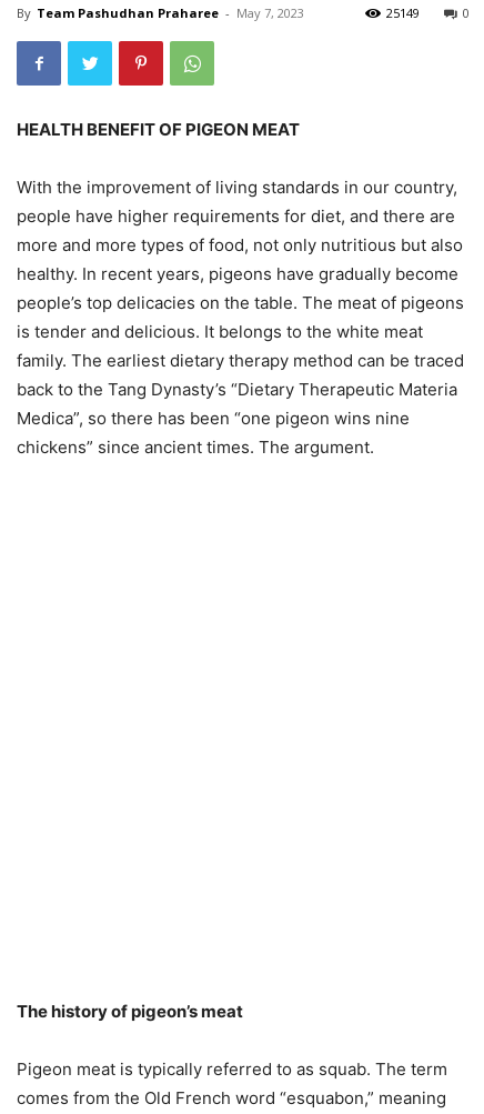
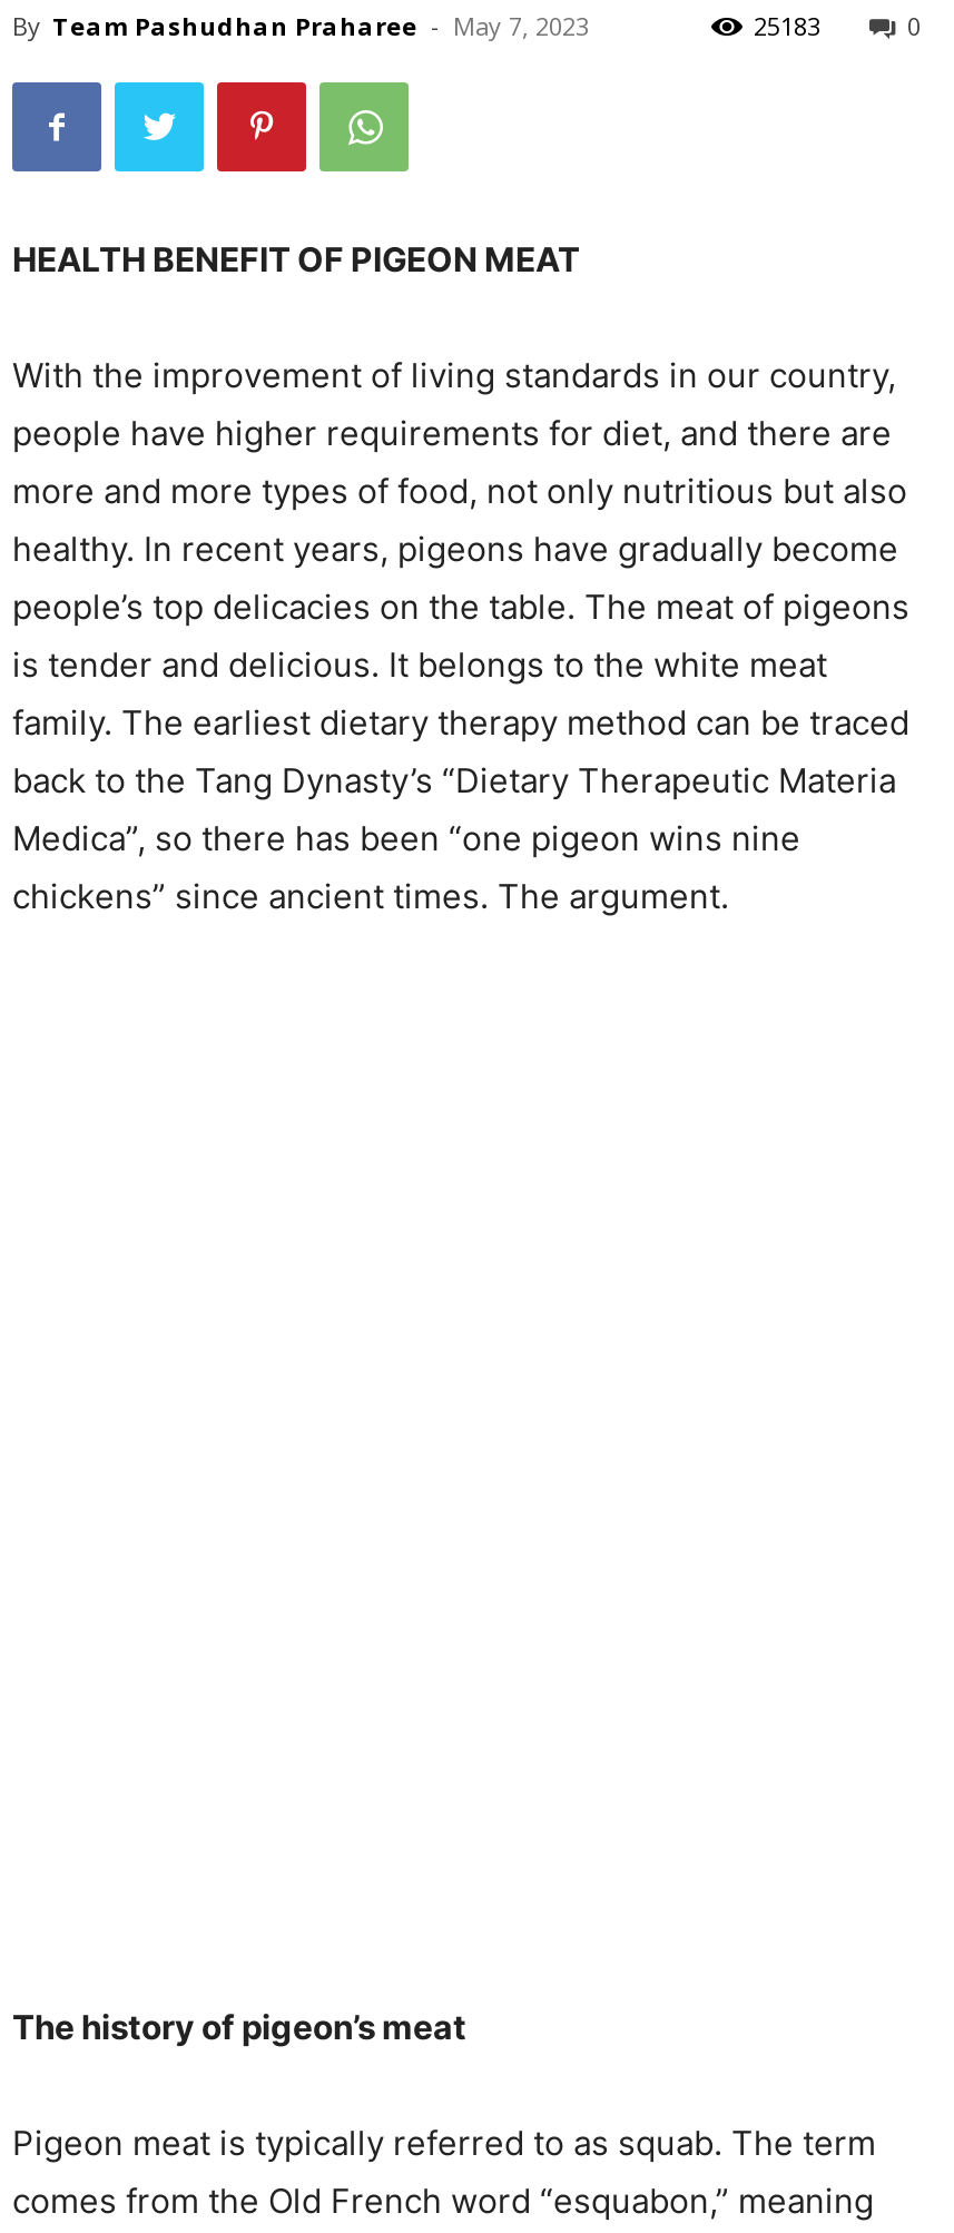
- 25149
+ 25183
